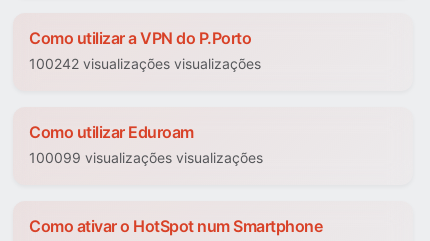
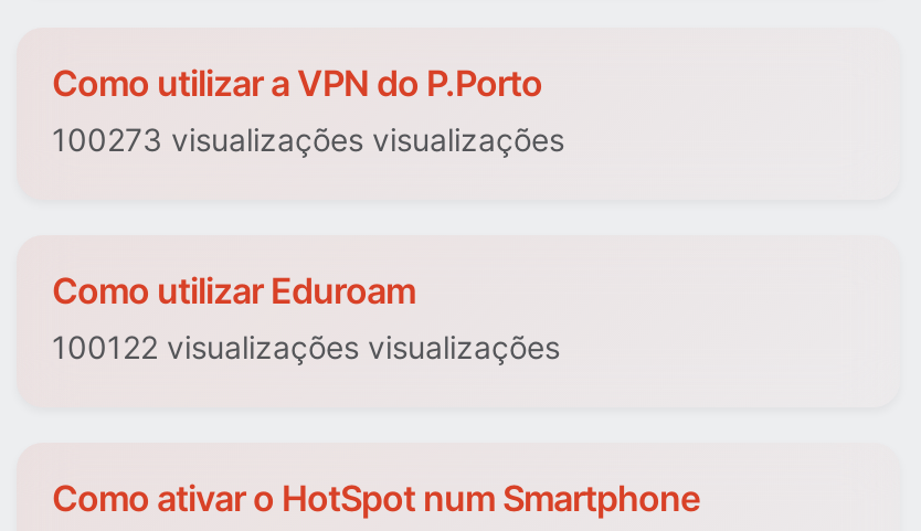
- 100242 visualizações visualizações
+ 100273 visualizações visualizações

- 100099 visualizações visualizações
+ 100122 visualizações visualizações
